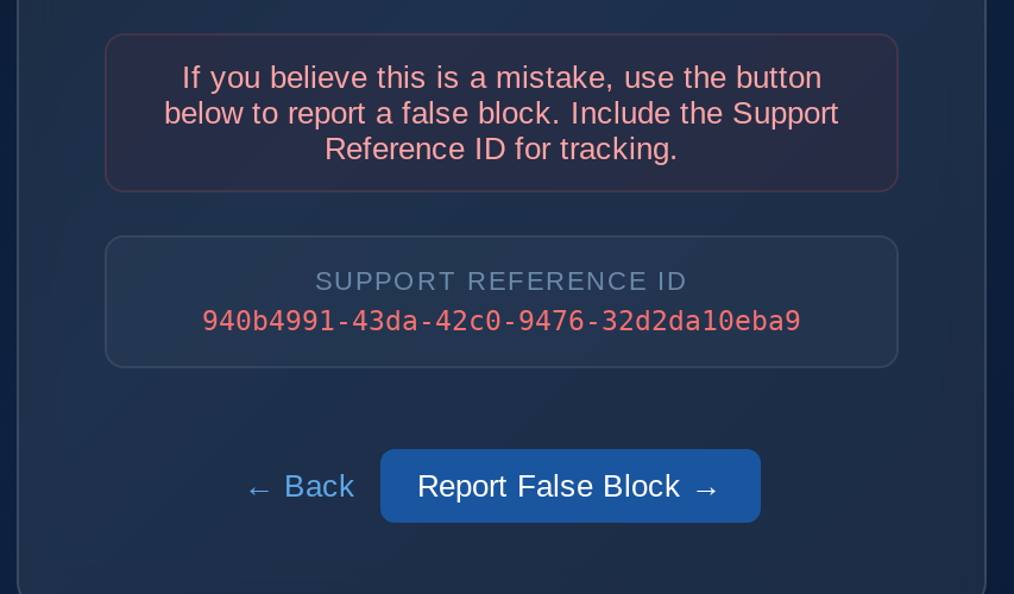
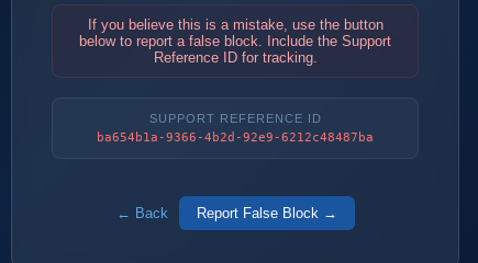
- 940b4991-43da-42c0-9476-32d2da10eba9
+ ba654b1a-9366-4b2d-92e9-6212c48487ba
